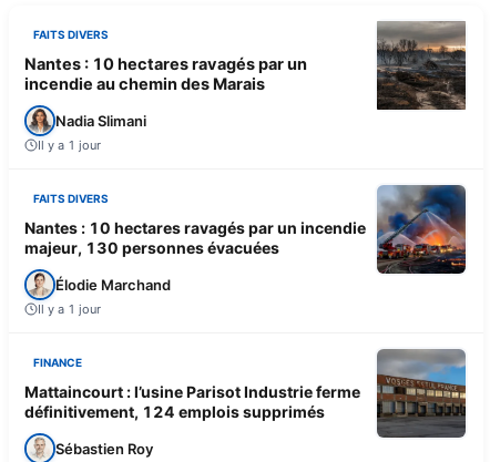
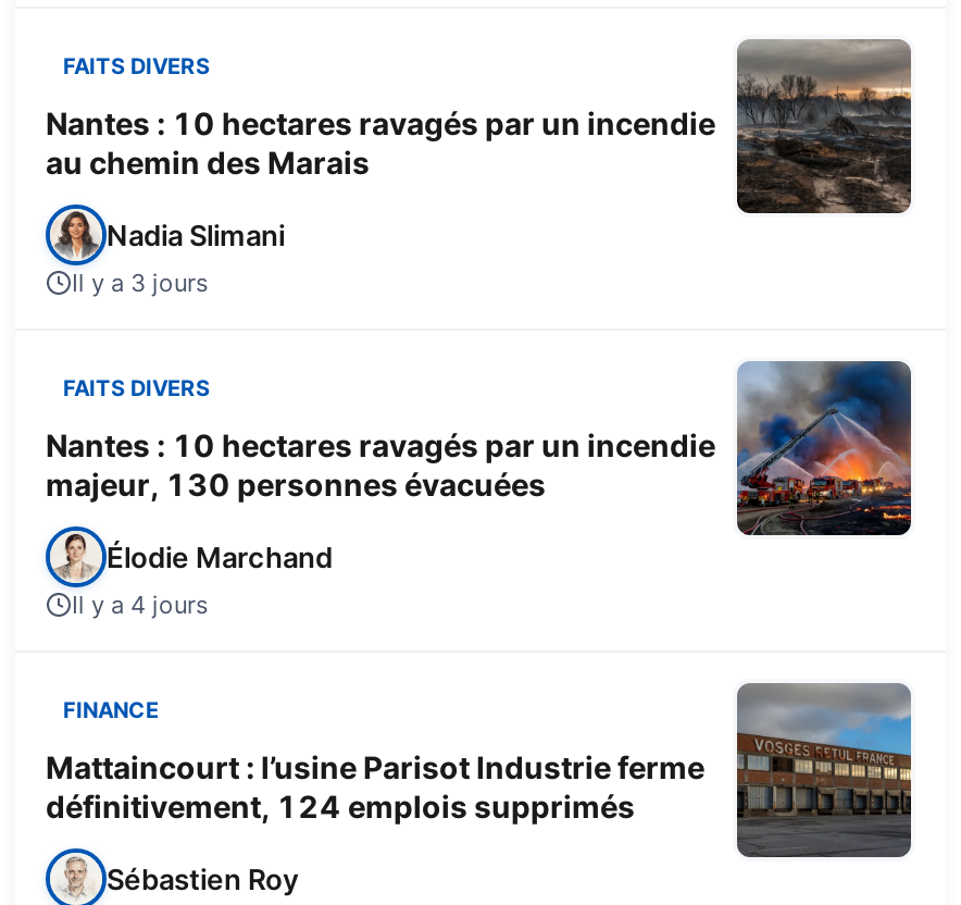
- Il y a 1 jour
+ Il y a 3 jours

- Il y a 1 jour
+ Il y a 4 jours
